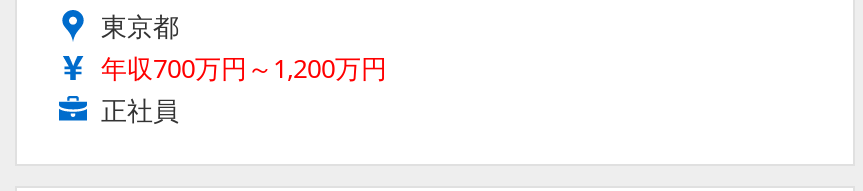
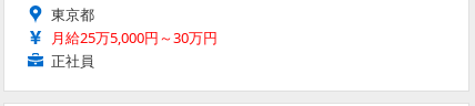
- 年収700万円～1,200万円
+ 月給25万5,000円～30万円
